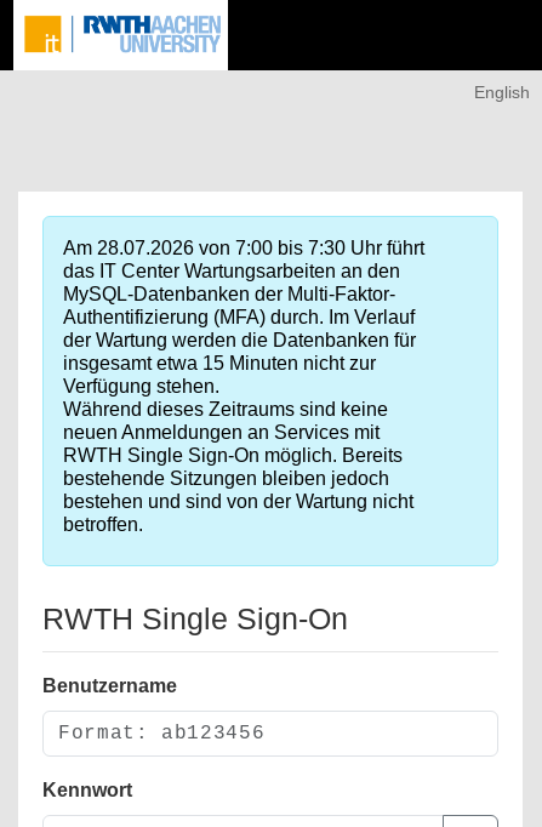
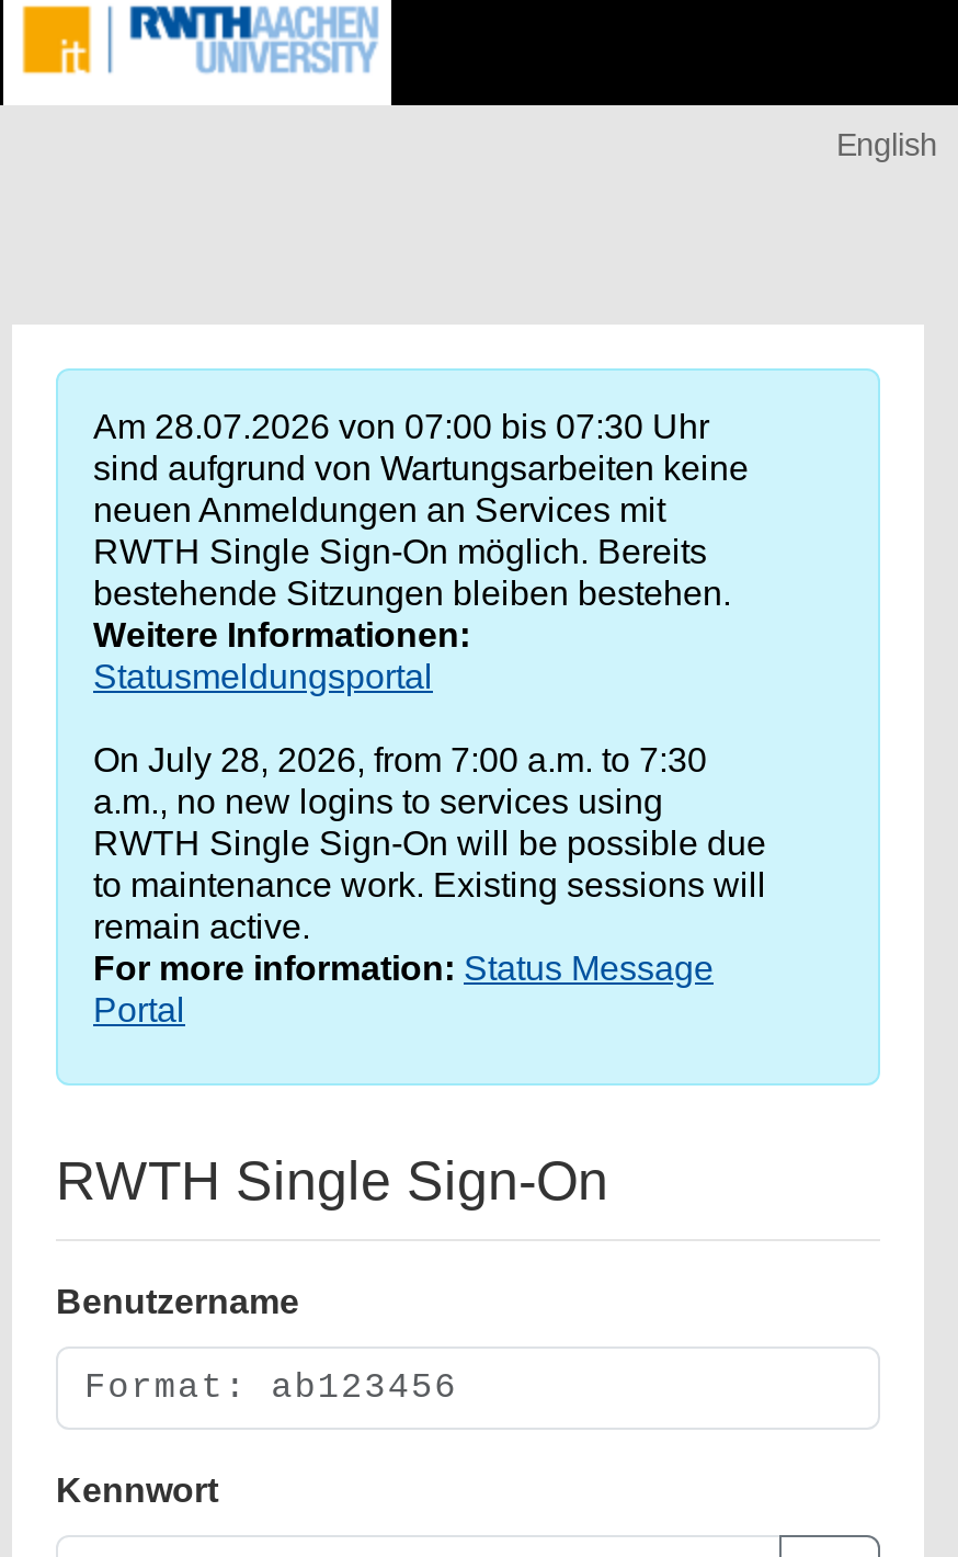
- Am 28.07.2026 von 7:00 bis 7:30 Uhr führt
- das IT Center Wartungsarbeiten an den
- MySQL-Datenbanken der Multi-Faktor-
- Authentifizierung (MFA) durch. Im Verlauf
- der Wartung werden die Datenbanken für
- insgesamt etwa 15 Minuten nicht zur
- Verfügung stehen.
- Während dieses Zeitraums sind keine
+ Am 28.07.2026 von 07:00 bis 07:30 Uhr
+ sind aufgrund von Wartungsarbeiten keine

moved up: neuen Anmeldungen an Services mit | RWTH Single Sign-On möglich. Bereits

- bestehende Sitzungen bleiben jedoch
- bestehen und sind von der Wartung nicht
- betroffen.
+ bestehende Sitzungen bleiben bestehen.
+ Weitere Informationen:
+ Statusmeldungsportal
+ On July 28, 2026, from 7:00 a.m. to 7:30
+ a.m., no new logins to services using
+ RWTH Single Sign-On will be possible due
+ to maintenance work. Existing sessions will
+ remain active.
+ For more information: Status Message
+ Portal
